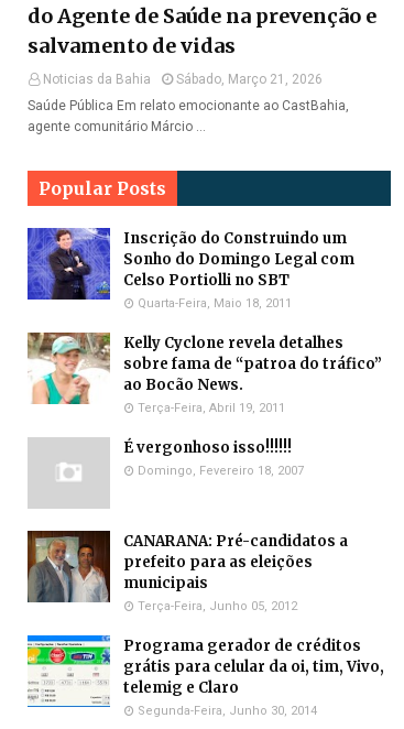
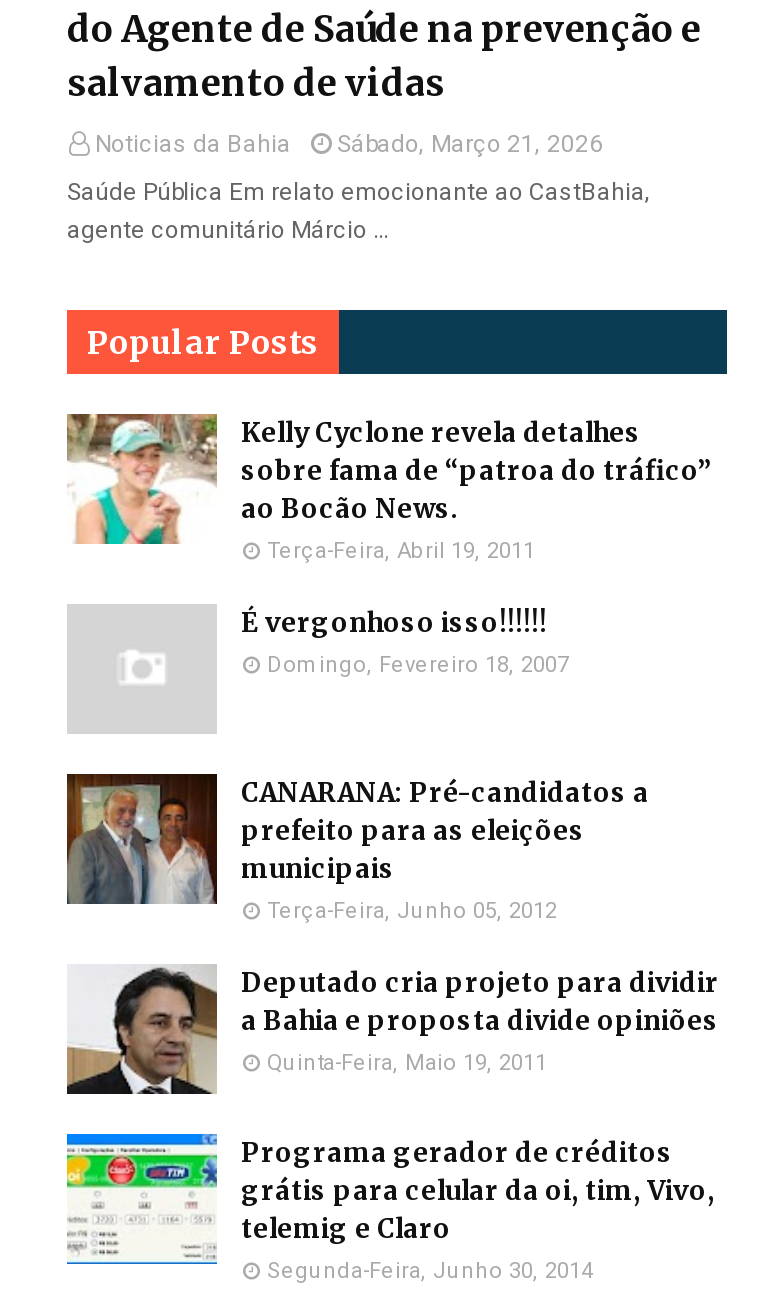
- [image]
- Inscrição do Construindo um
- Sonho do Domingo Legal com
- Celso Portiolli no SBT
- Quarta-Feira, Maio 18, 2011

moved up: [image] | Kelly Cyclone revela detalhes | sobre fama de “patroa do tráfico” | ... | municipais | Terça-Feira, Junho 05, 2012

+ [image]
+ Deputado cria projeto para dividir
+ a Bahia e proposta divide opiniões
+ Quinta-Feira, Maio 19, 2011
